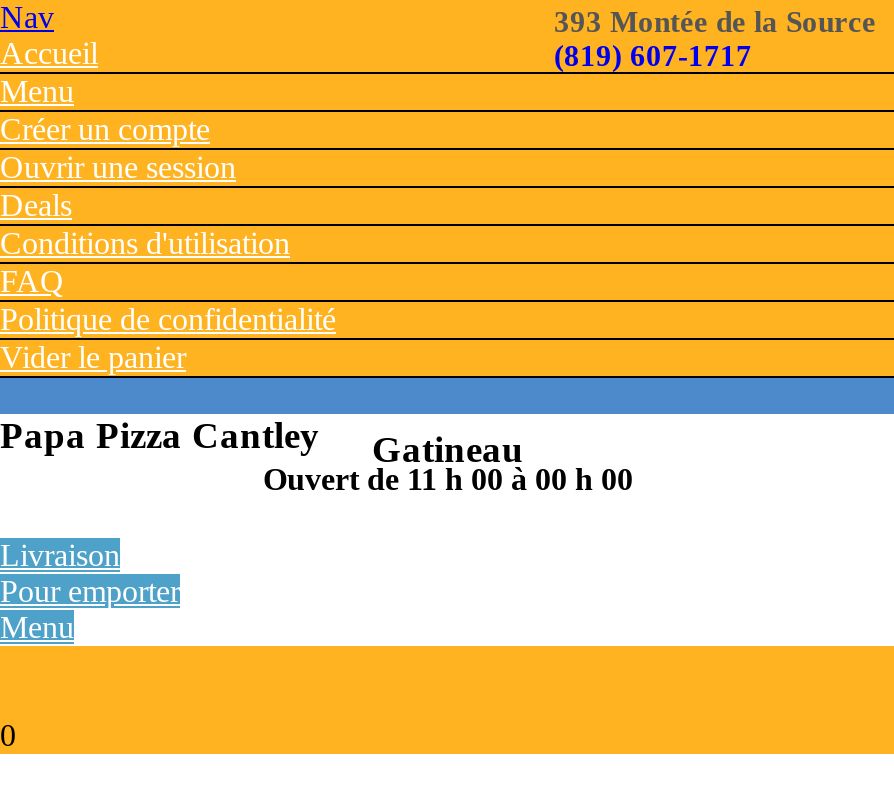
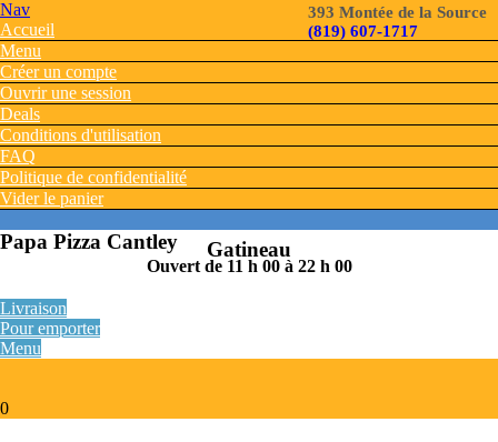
- Ouvert de 11 h 00 à 00 h 00
+ Ouvert de 11 h 00 à 22 h 00
